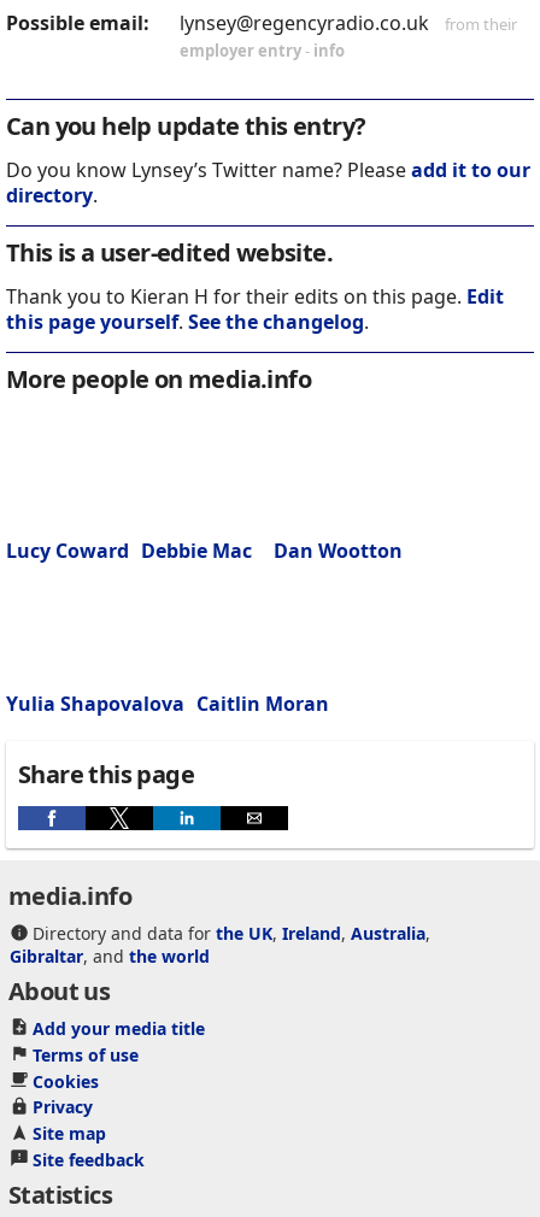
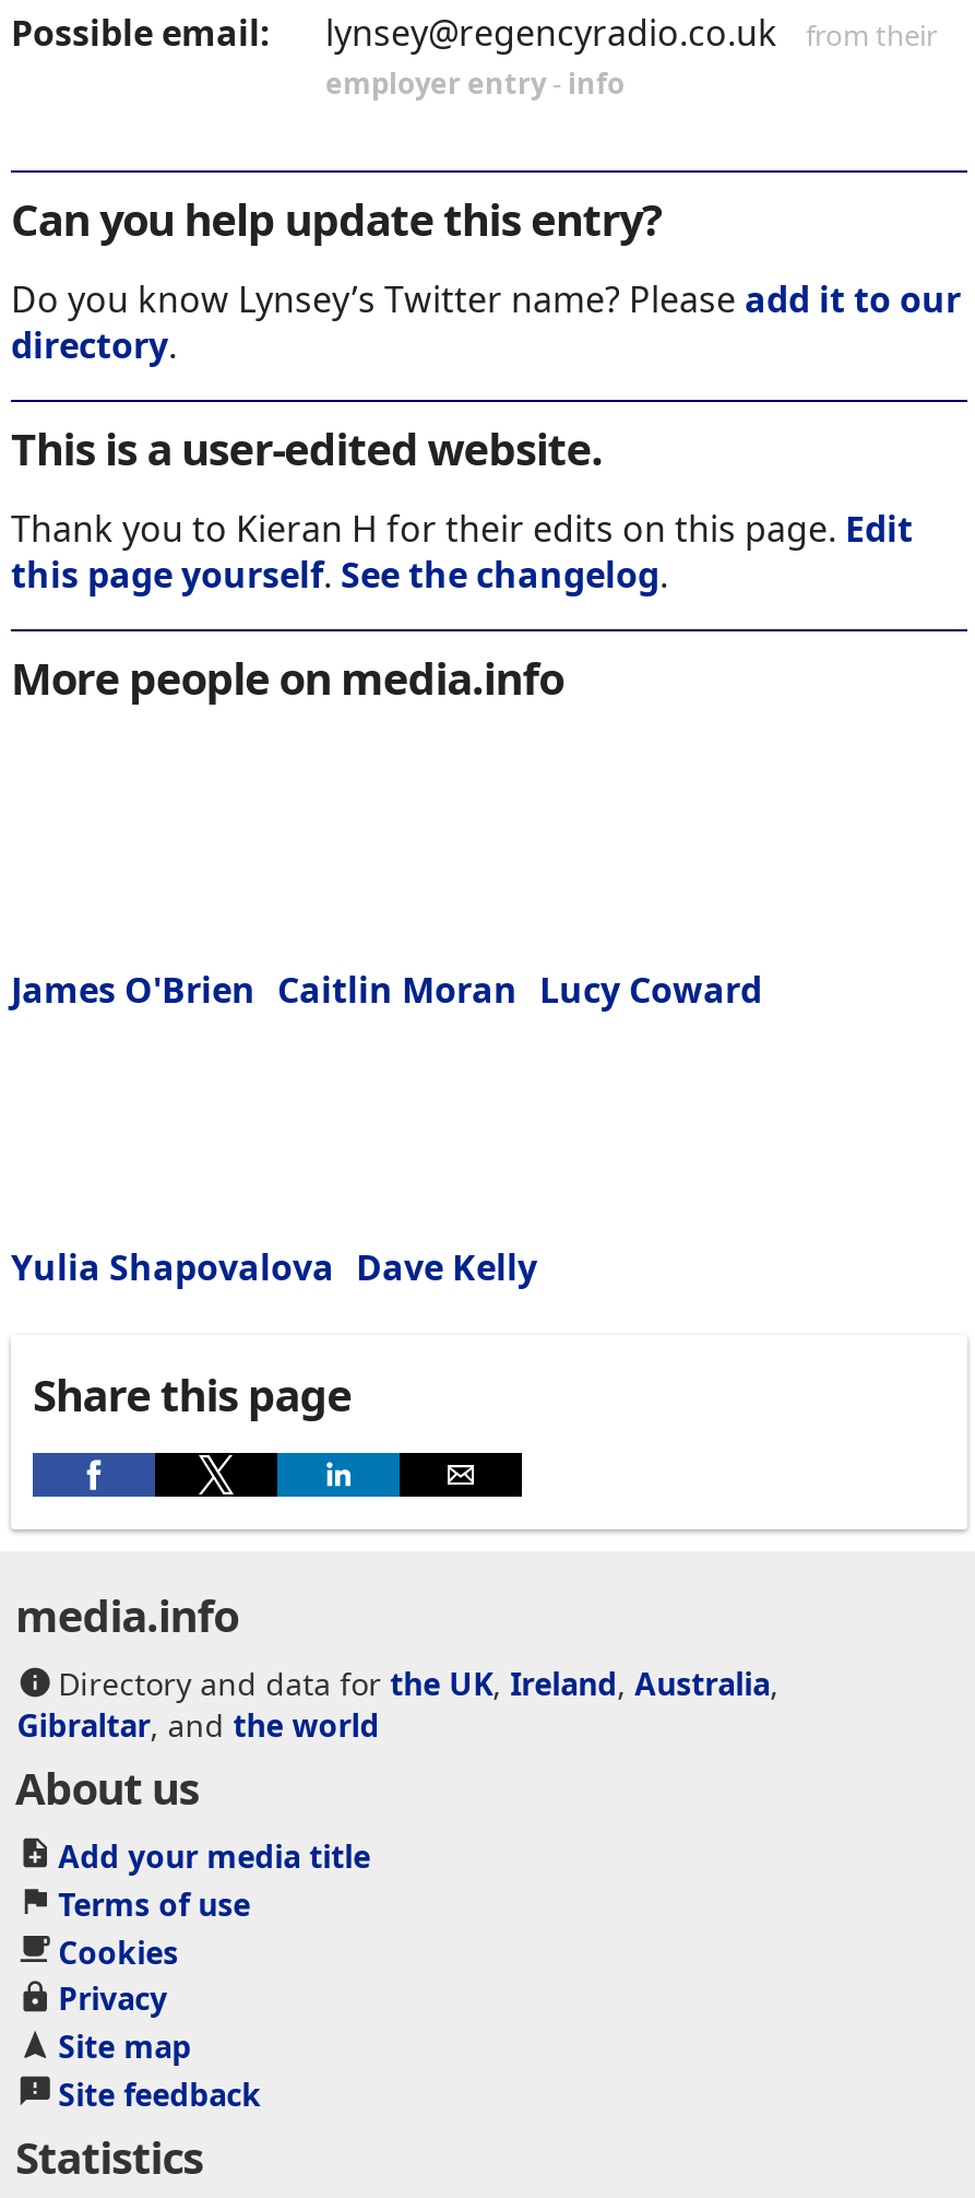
- Lucy Coward Debbie Mac
- Dan Wootton
+ James O'Brien Caitlin Moran Lucy Coward

- Yulia Shapovalova Caitlin Moran
+ Yulia Shapovalova Dave Kelly
